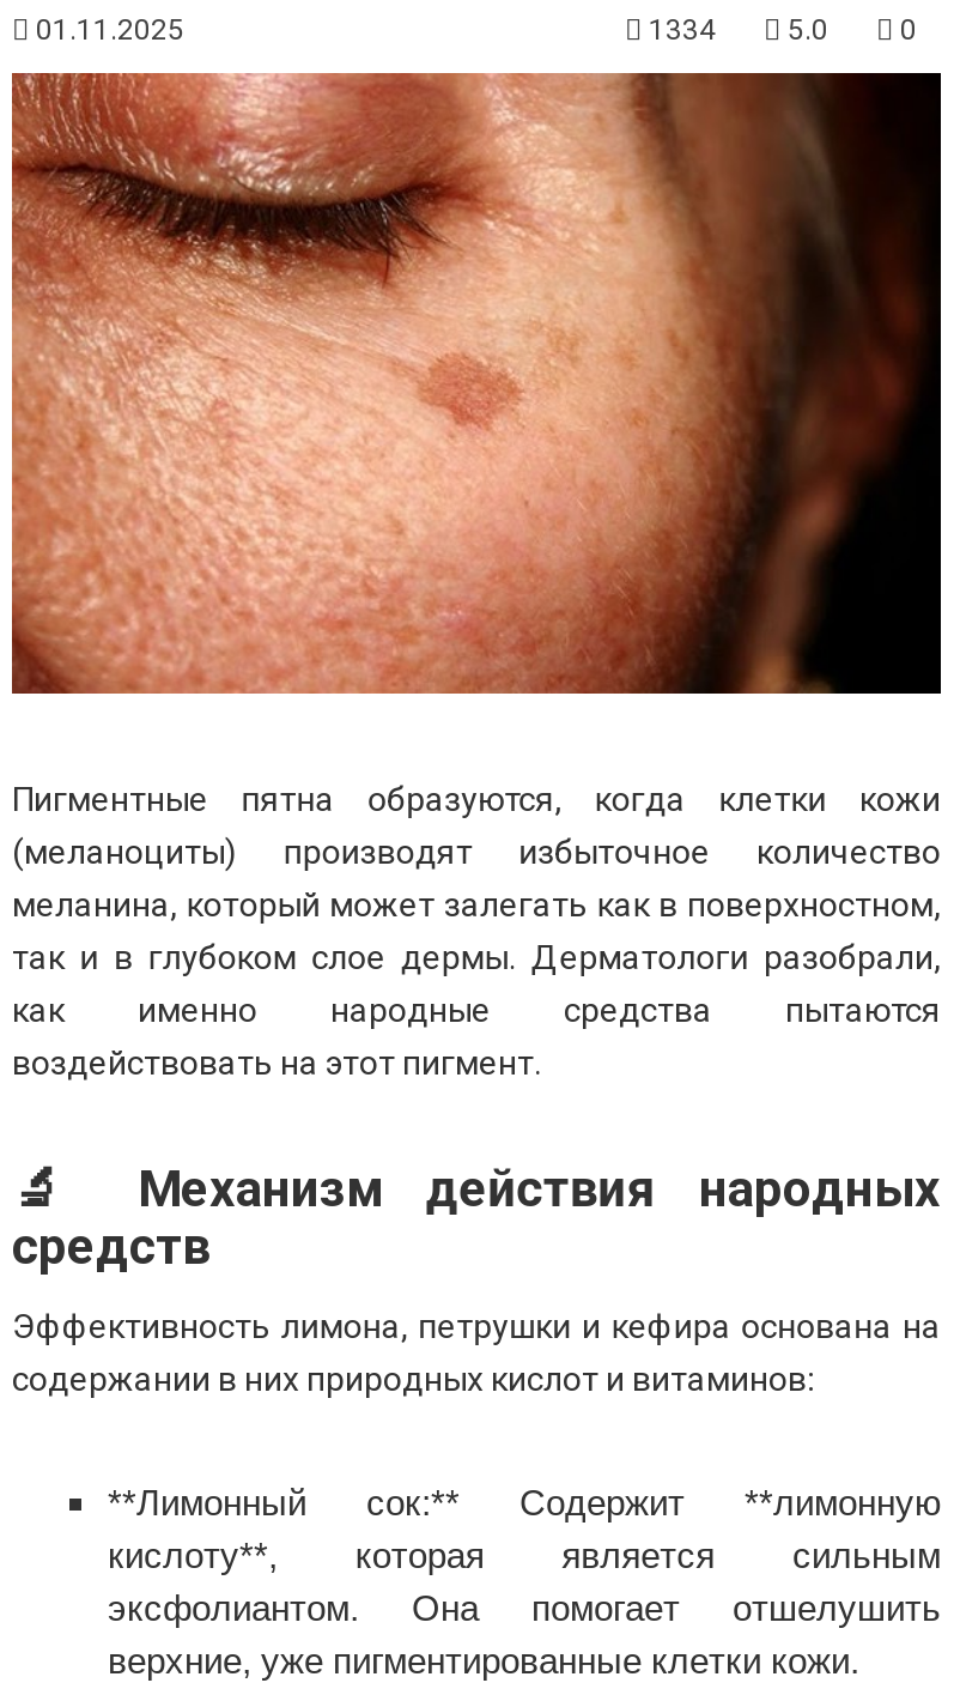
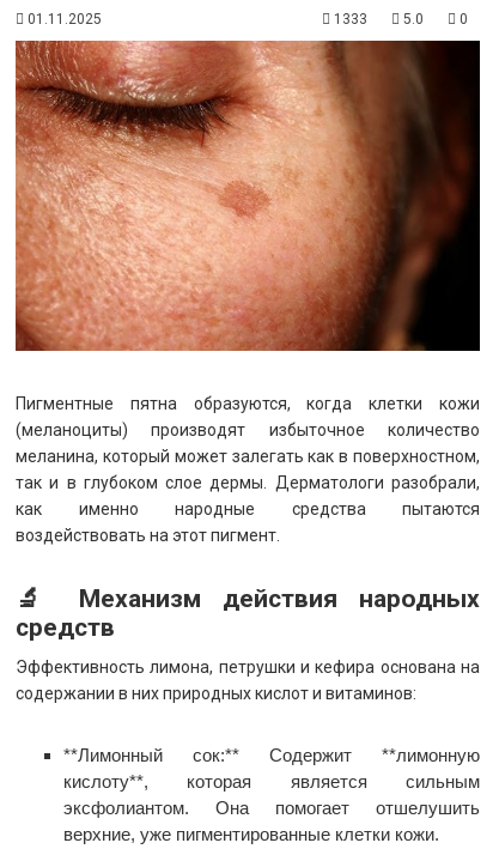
- 1334
+ 1333
